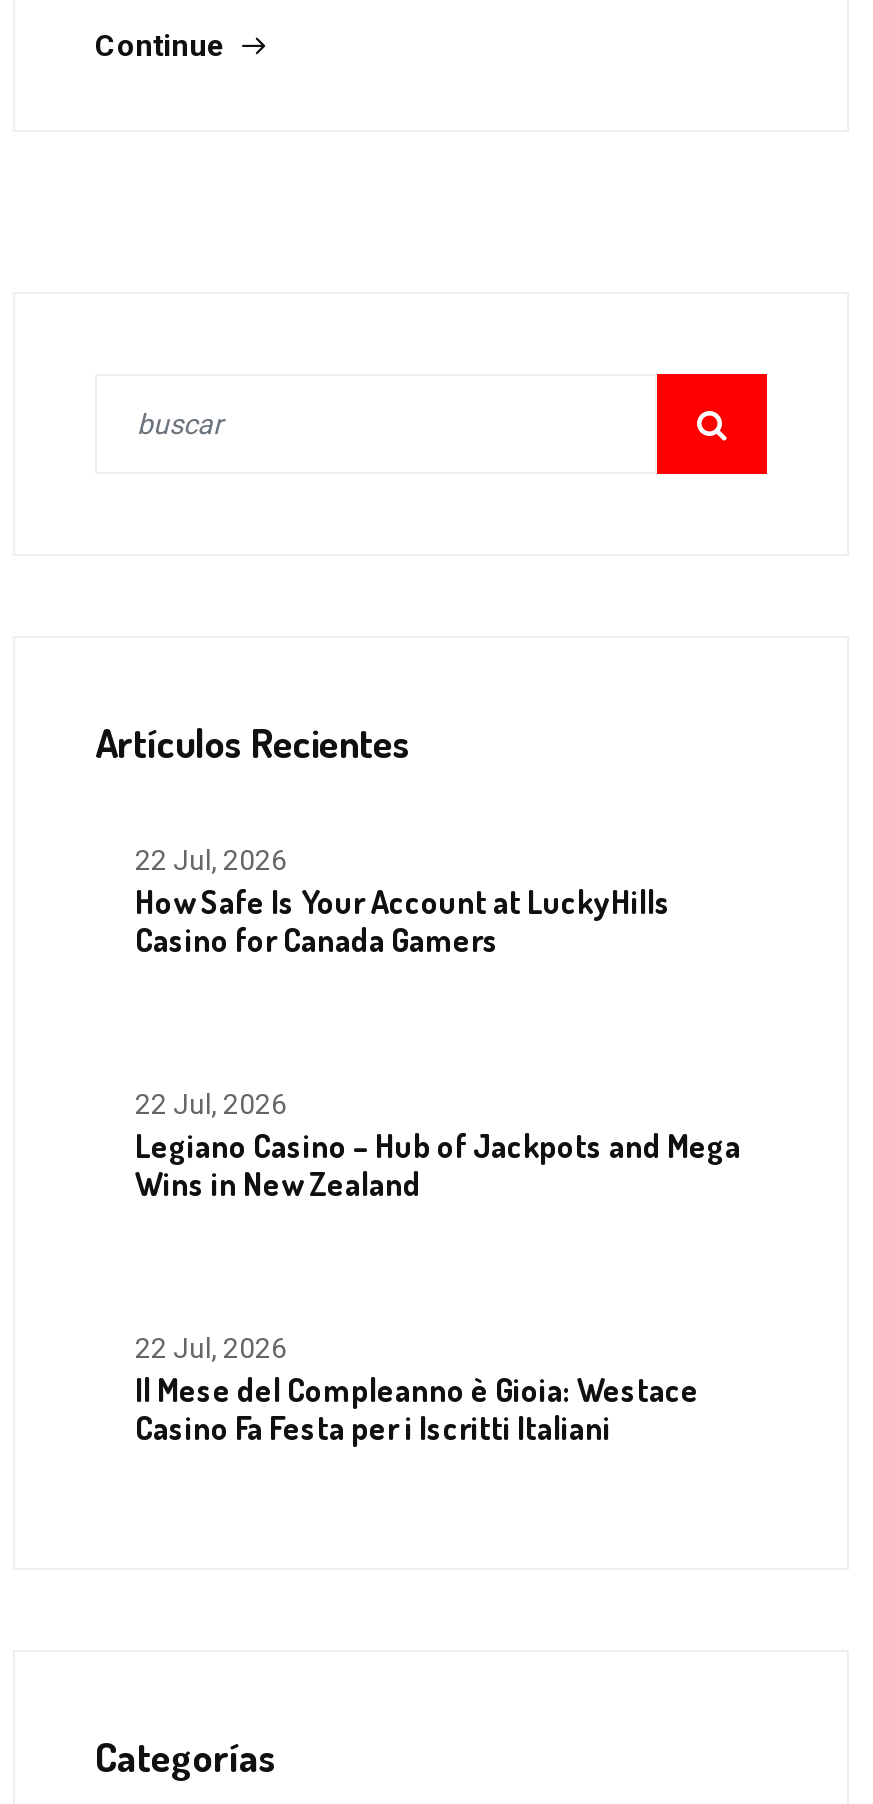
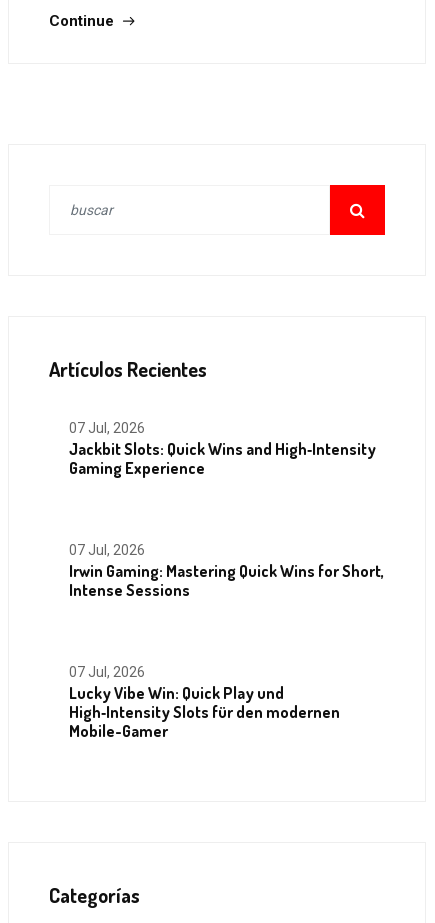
- 22 Jul, 2026
- How Safe Is Your Account at LuckyHills
- Casino for Canada Gamers
+ 07 Jul, 2026
+ Jackbit Slots: Quick Wins and High‑Intensity
+ Gaming Experience

- 22 Jul, 2026
- Legiano Casino – Hub of Jackpots and Mega
- Wins in New Zealand
+ 07 Jul, 2026
+ Irwin Gaming: Mastering Quick Wins for Short,
+ Intense Sessions

- 22 Jul, 2026
- Il Mese del Compleanno è Gioia: Westace
- Casino Fa Festa per i Iscritti Italiani
+ 07 Jul, 2026
+ Lucky Vibe Win: Quick Play und
+ High‑Intensity Slots für den modernen
+ Mobile-Gamer
